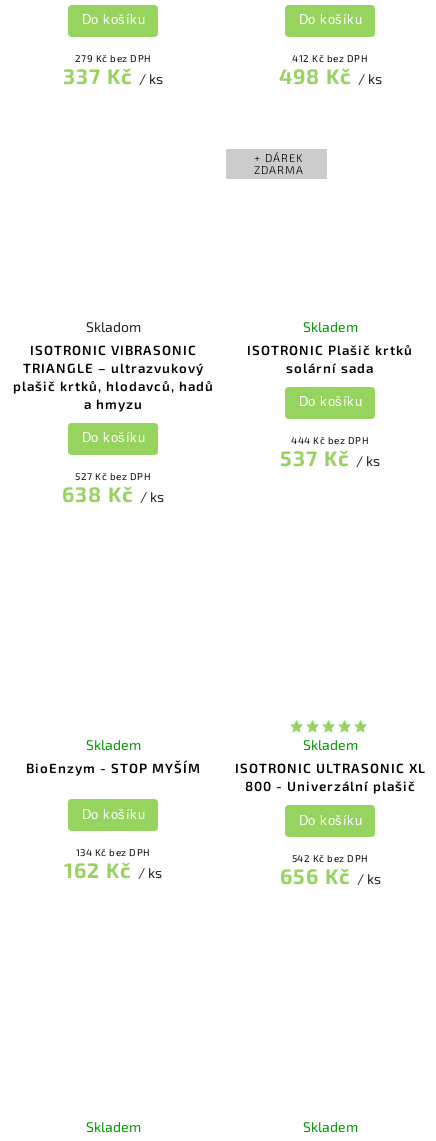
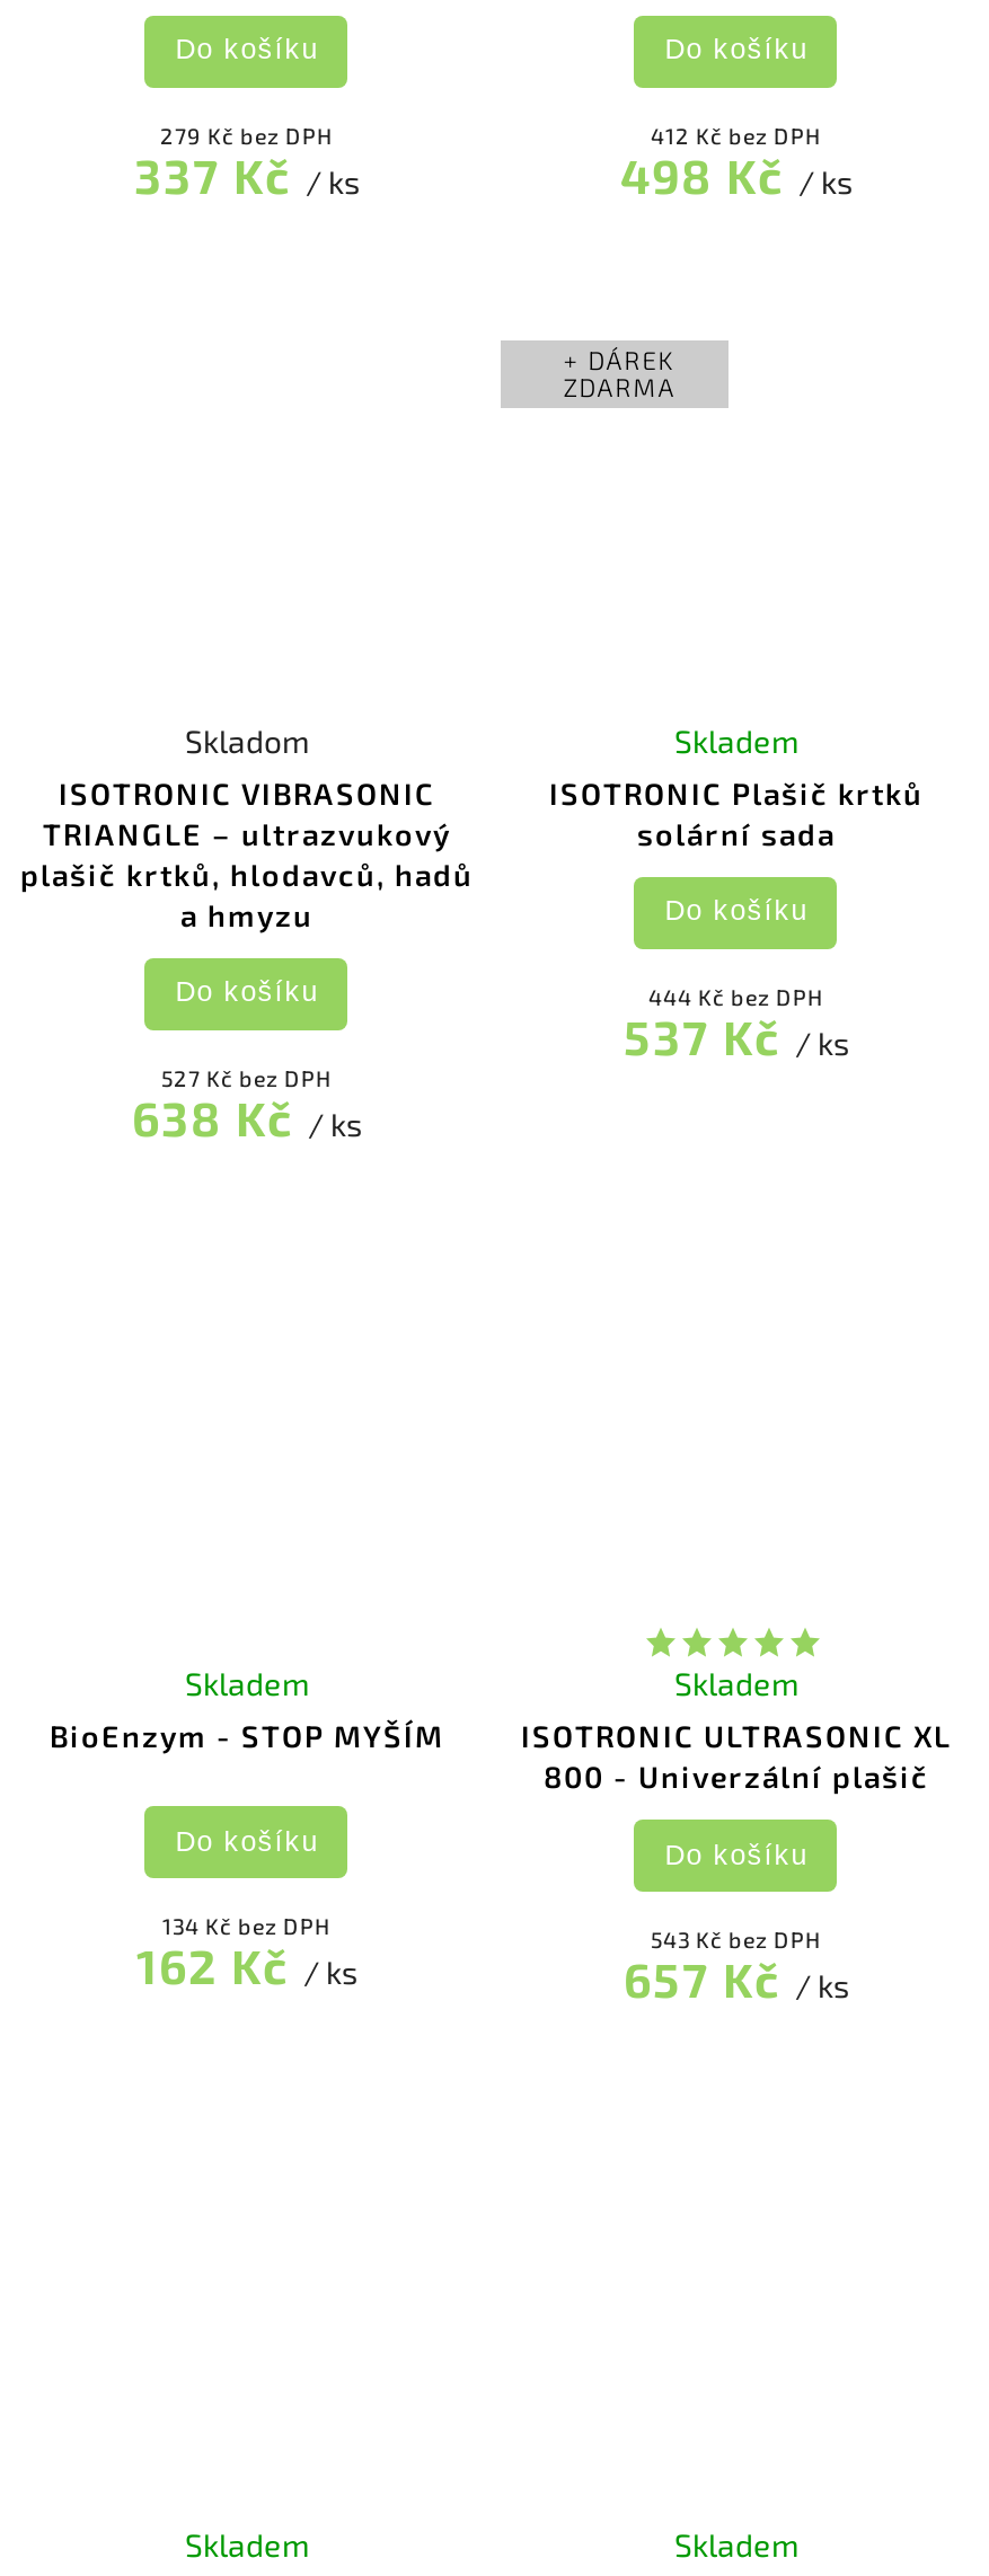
- 542 Kč bez DPH
+ 543 Kč bez DPH

- 656 Kč / ks
+ 657 Kč / ks
